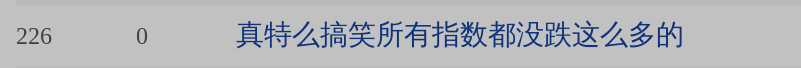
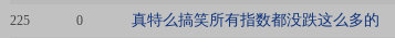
- 226
+ 225
